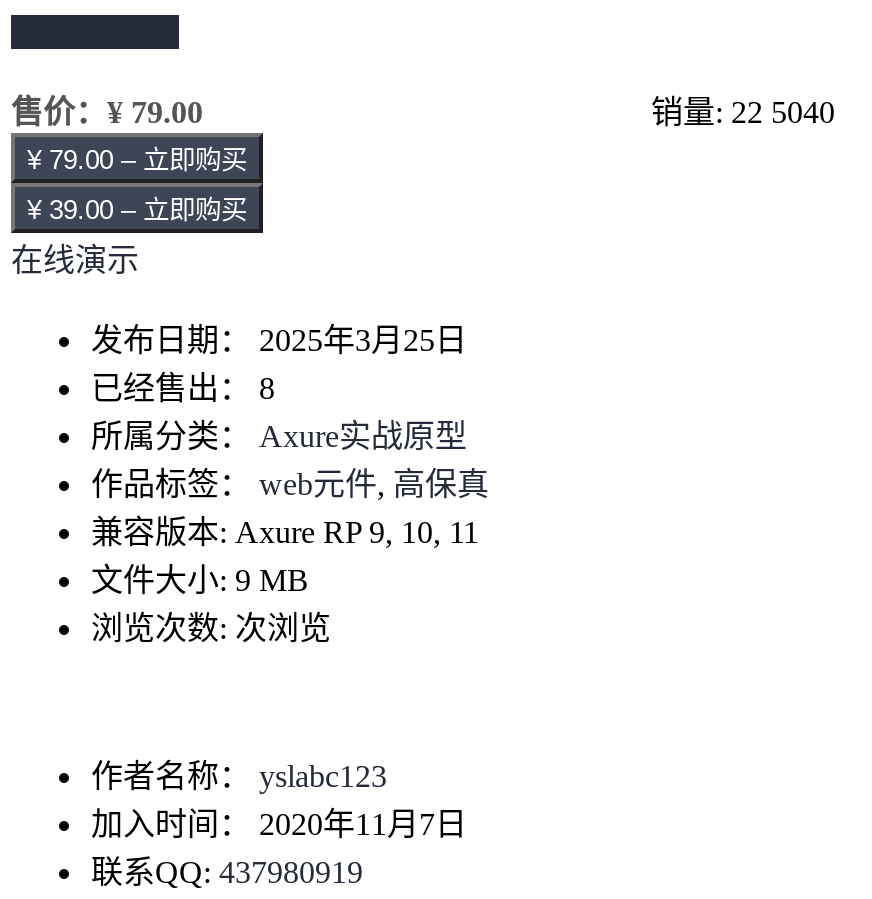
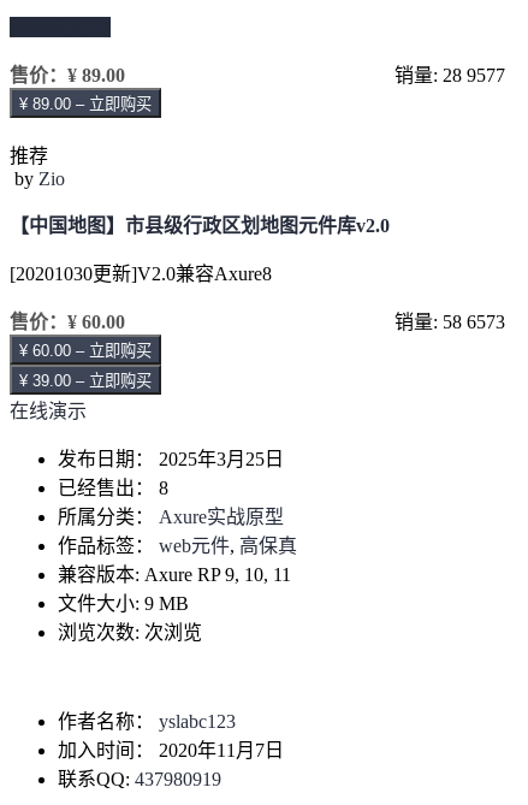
- 售价：¥ 79.00
- 销量: 22 5040
- ¥ 79.00 – 立即购买
+ 售价：¥ 89.00
+ 销量: 28 9577
+ ¥ 89.00 – 立即购买
+ 推荐
+ by Zio
+ 【中国地图】市县级行政区划地图元件库v2.0
+ [20201030更新]V2.0兼容Axure8
+ 售价：¥ 60.00
+ 销量: 58 6573
+ ¥ 60.00 – 立即购买
